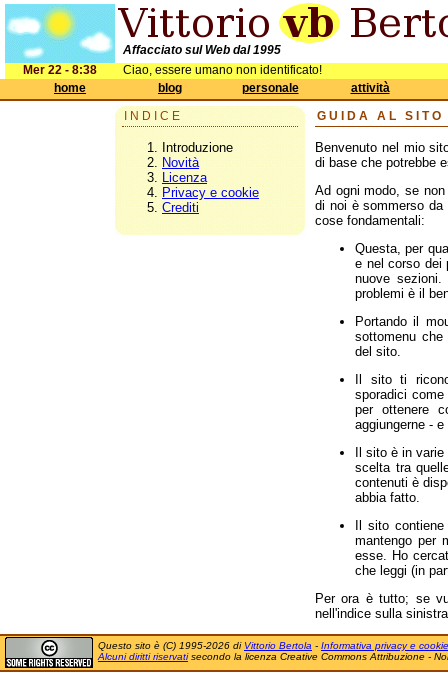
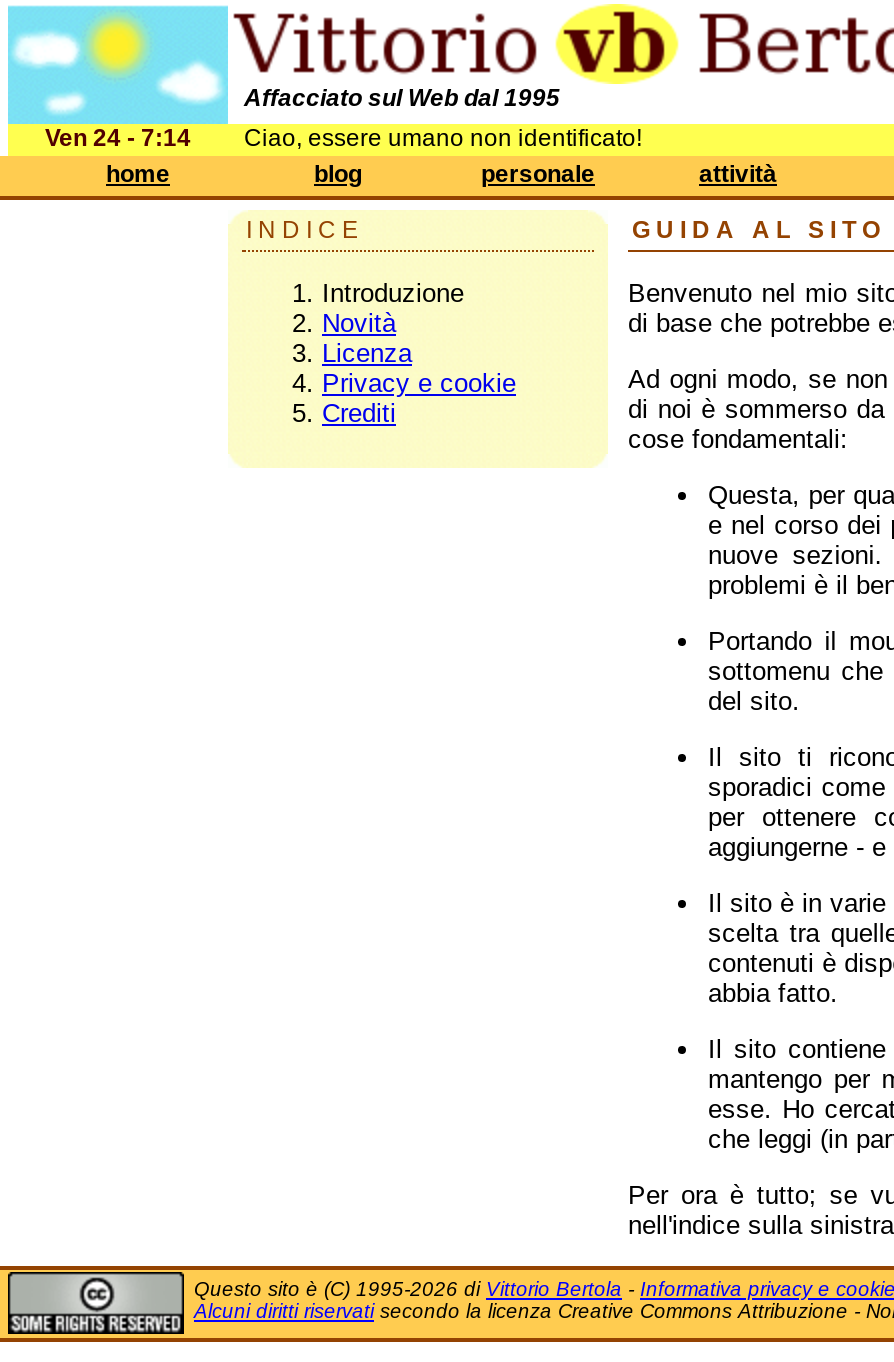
- Mer 22 - 8:38 Ciao, essere umano non identificato!
+ Ven 24 - 7:14 Ciao, essere umano non identificato!
